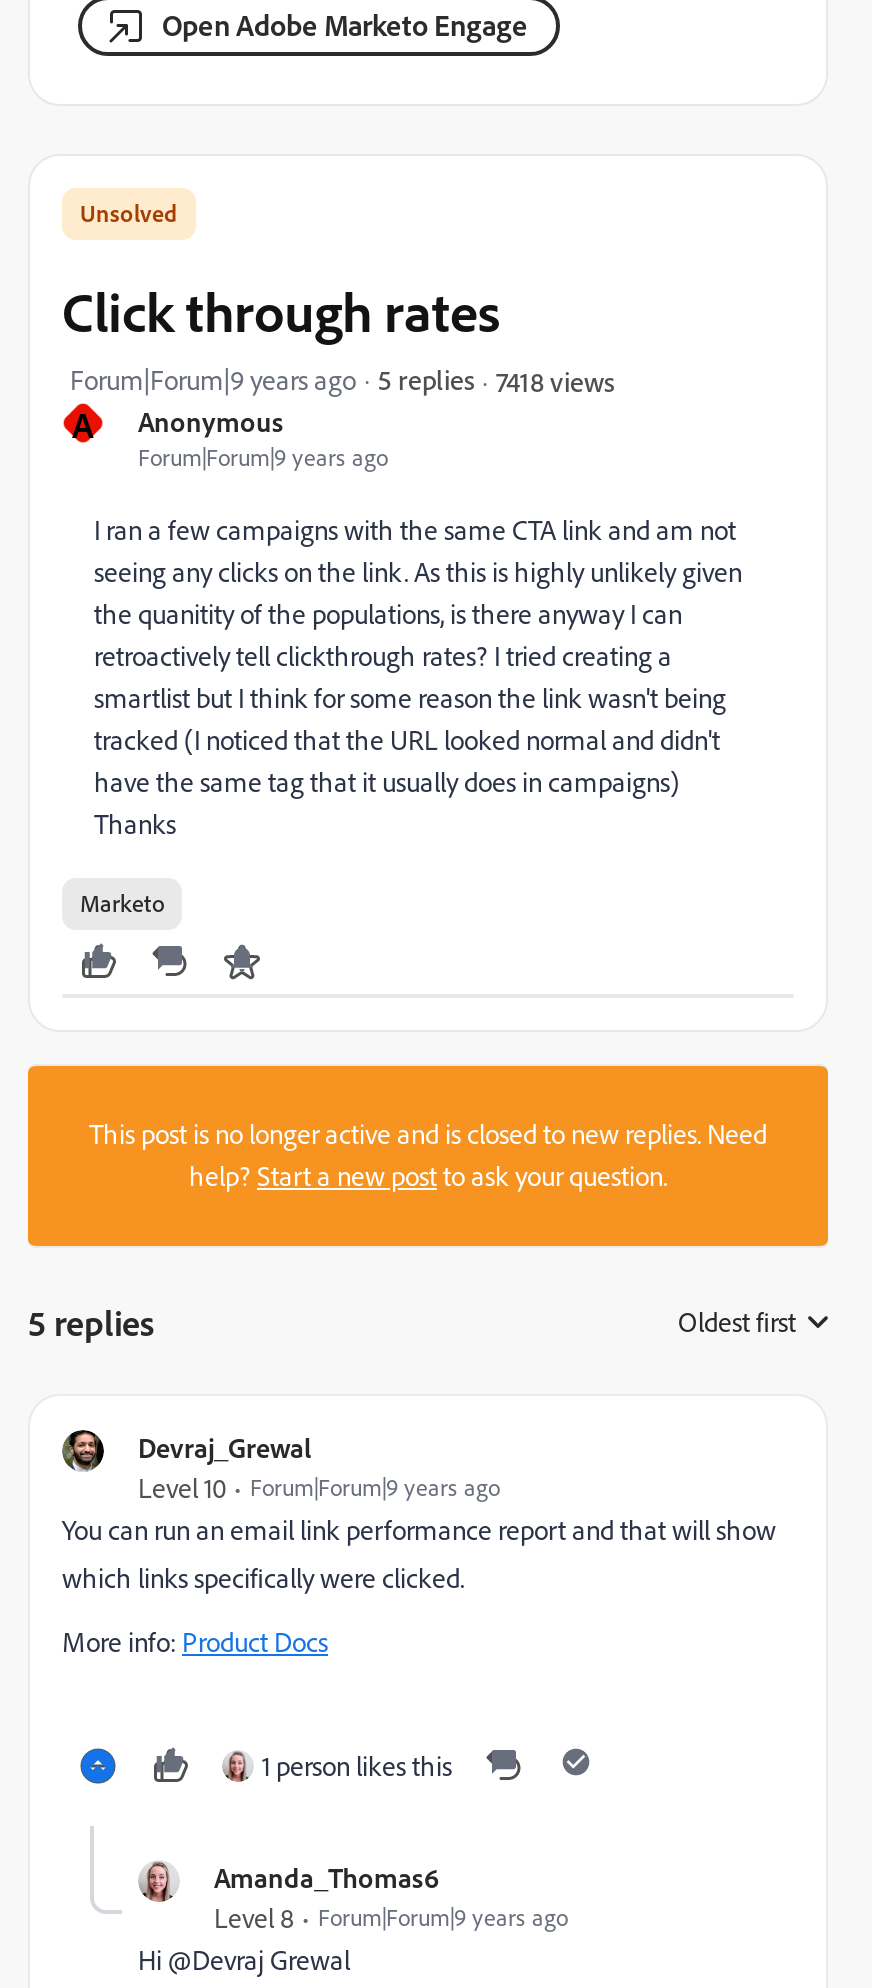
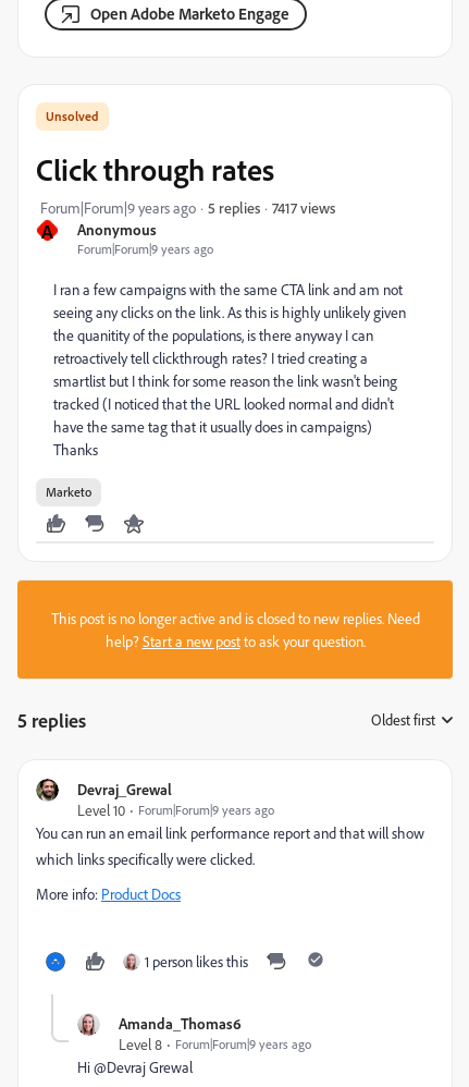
- 7418 views
+ 7417 views
